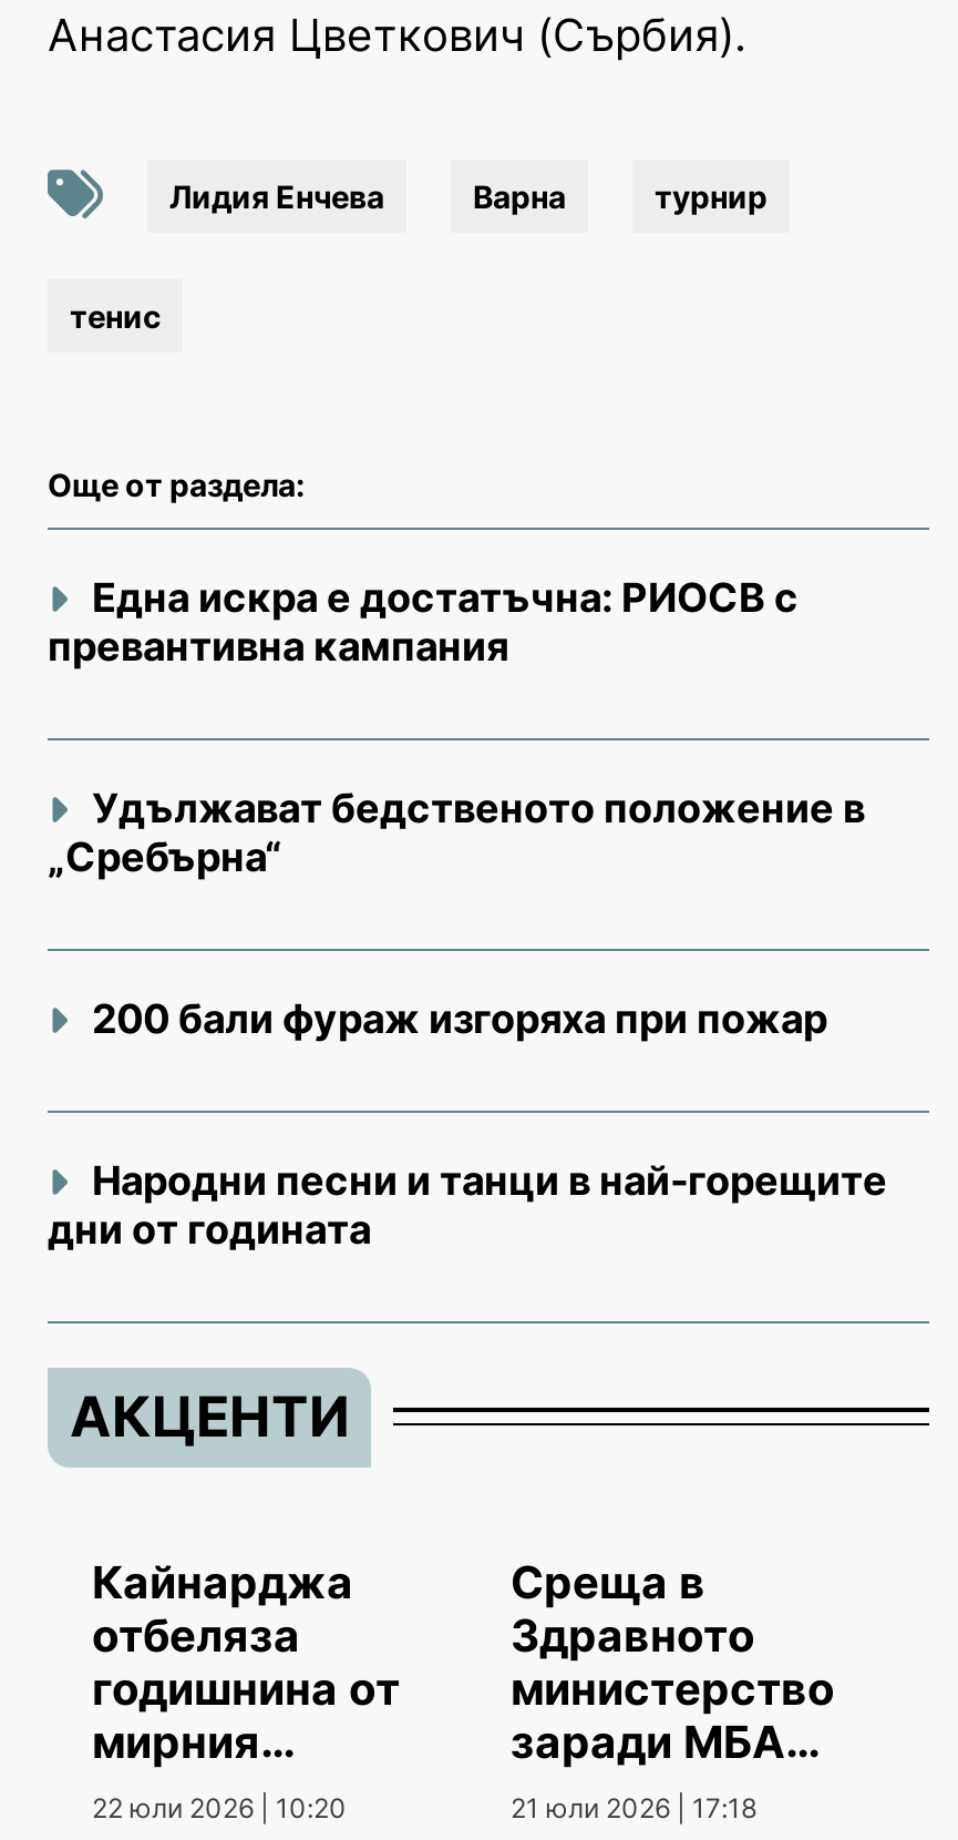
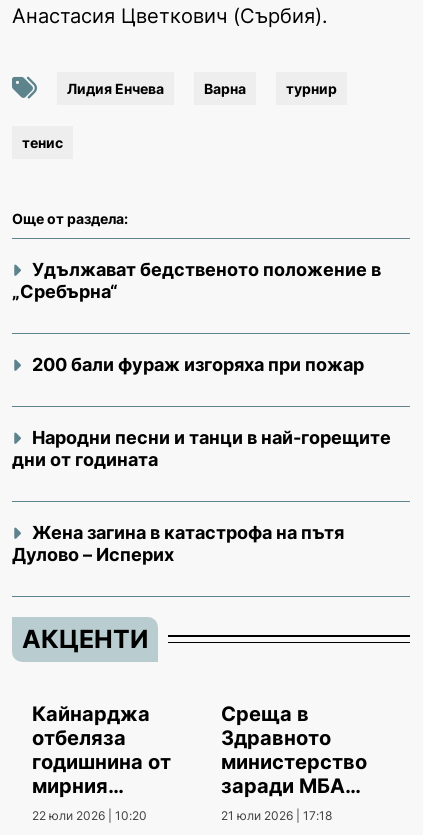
- Една искра е достатъчна: РИОСВ с
- превантивна кампания

moved up: Удължават бедственото положение в | „Сребърна“ | 200 бали фураж изгоряха при пожар | Народни песни и танци в най-горещите | дни от годината

+ Жена загина в катастрофа на пътя
+ Дулово – Исперих
